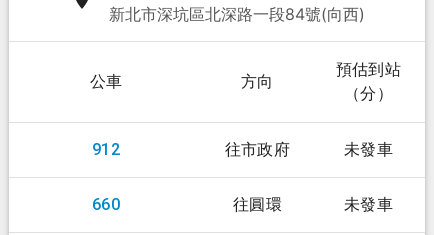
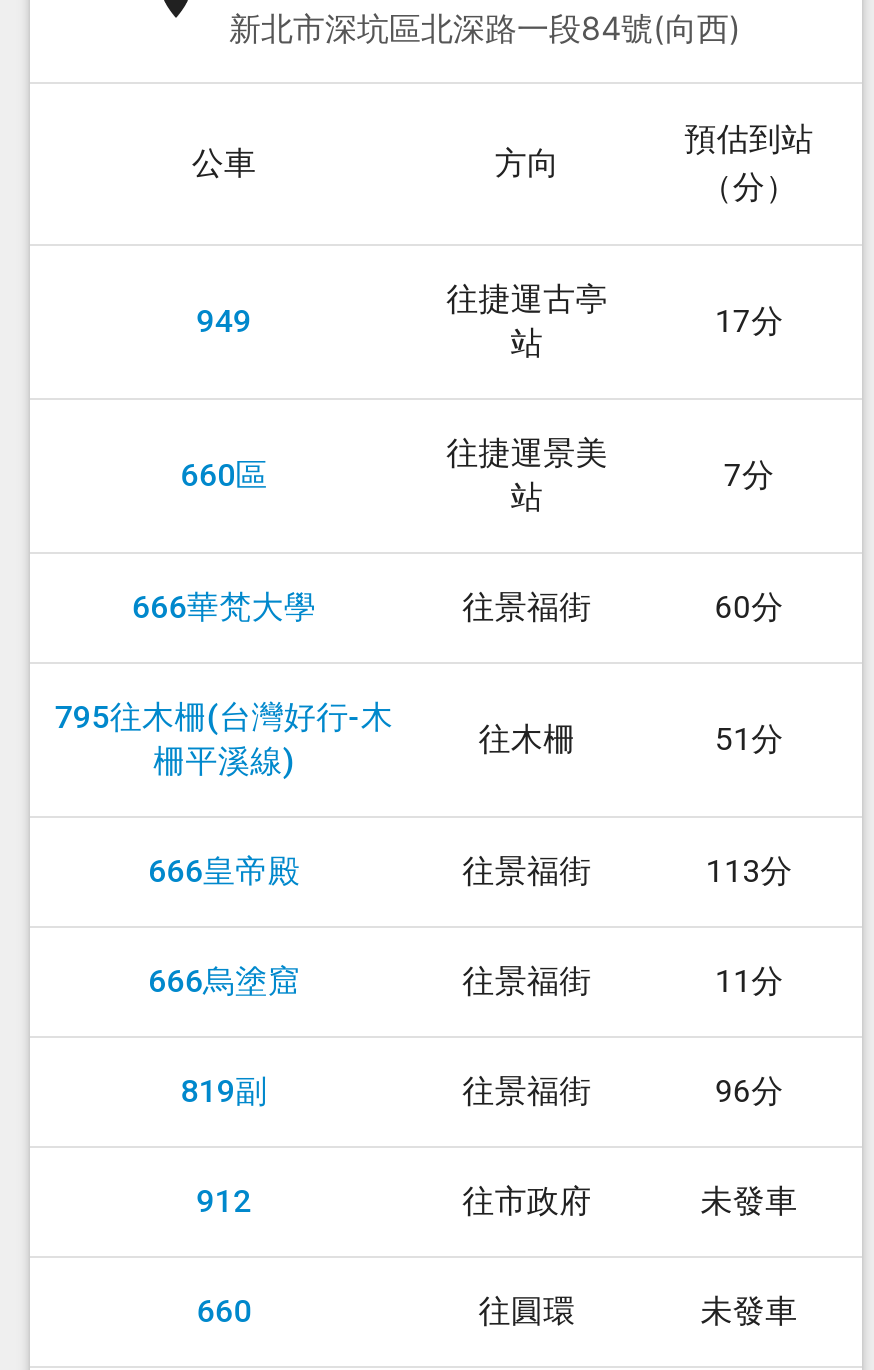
+ 7分
+ 666華梵大學
+ 往景福街
+ 60分
+ 795往木柵(台灣好行-木
+ 柵平溪線)

+ 往木柵
+ 51分
+ 666皇帝殿
+ 往景福街
+ 113分
+ 666烏塗窟
+ 往景福街
+ 11分
+ 819副
+ 往景福街
+ 96分

+ 660區

+ 949

+ 往捷運古亭
+ 站

+ 往捷運景美
+ 站

+ 17分
